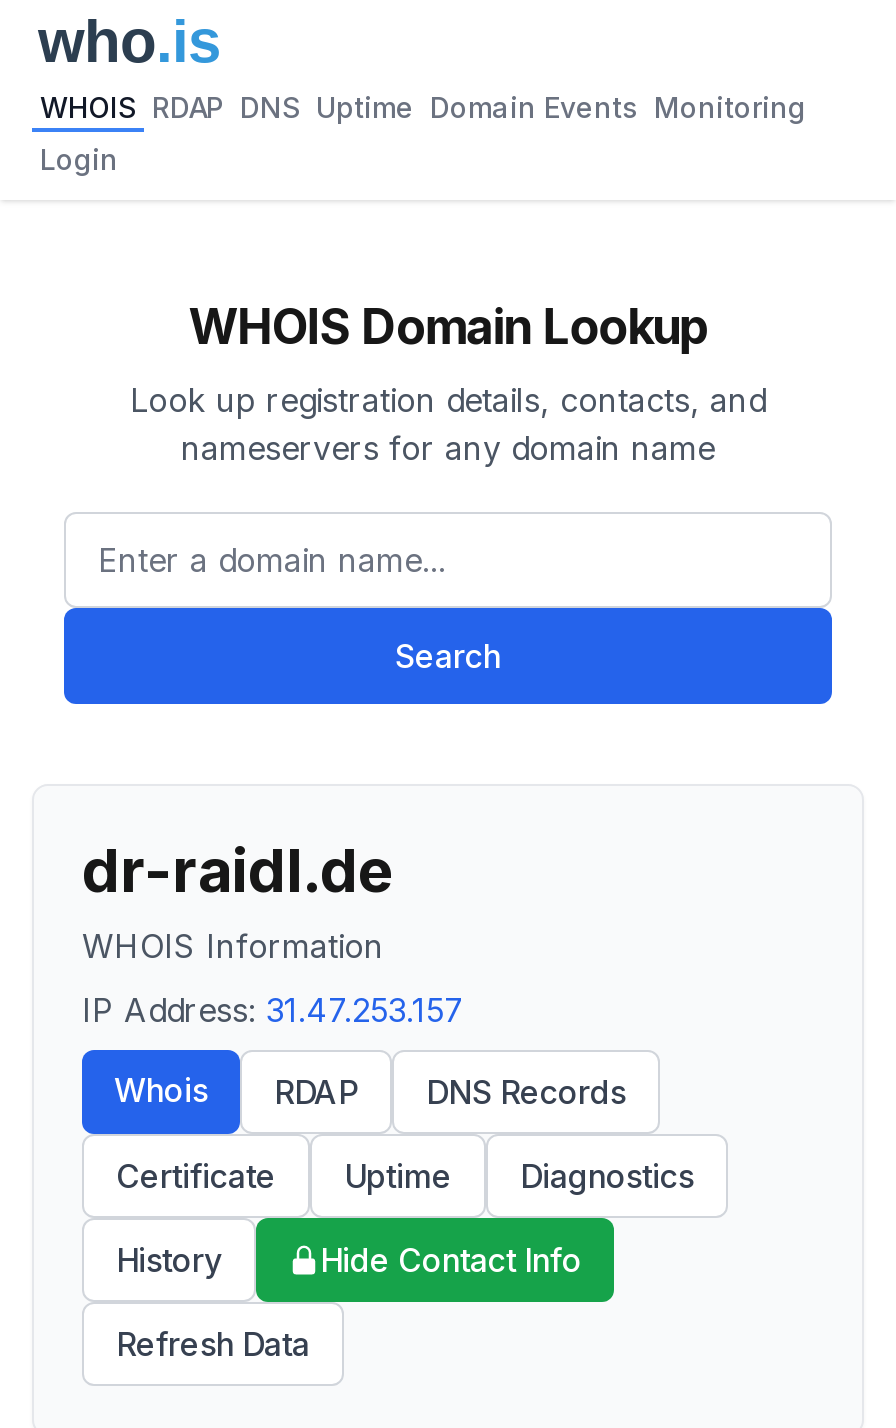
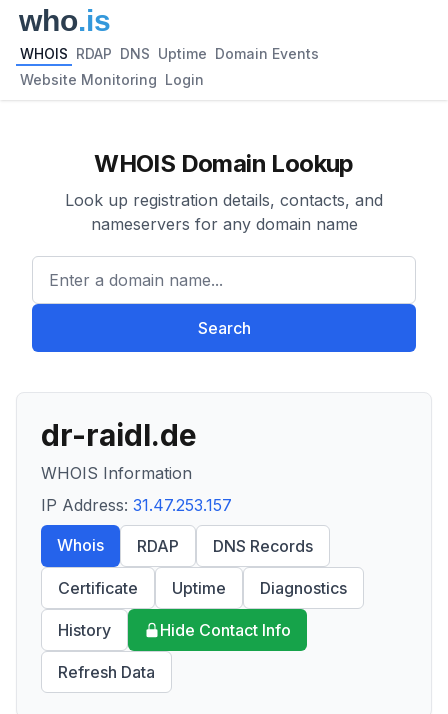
- WHOIS RDAP DNS Uptime Domain Events Monitoring
+ WHOIS RDAP DNS Uptime Domain Events

- Login
+ Website Monitoring Login
